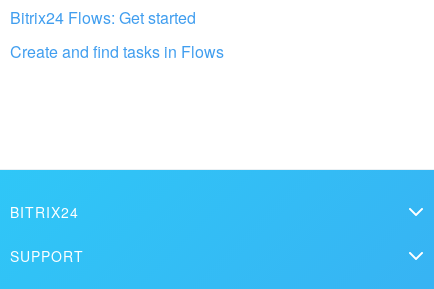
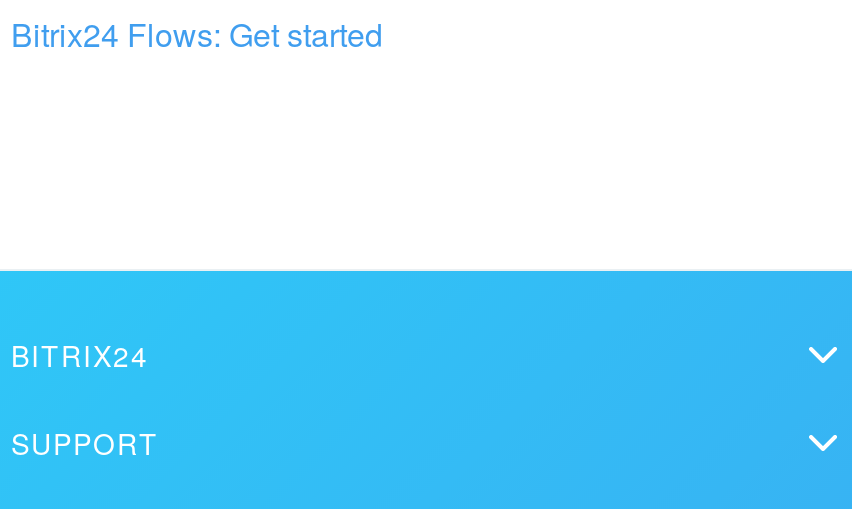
- Create and find tasks in Flows
